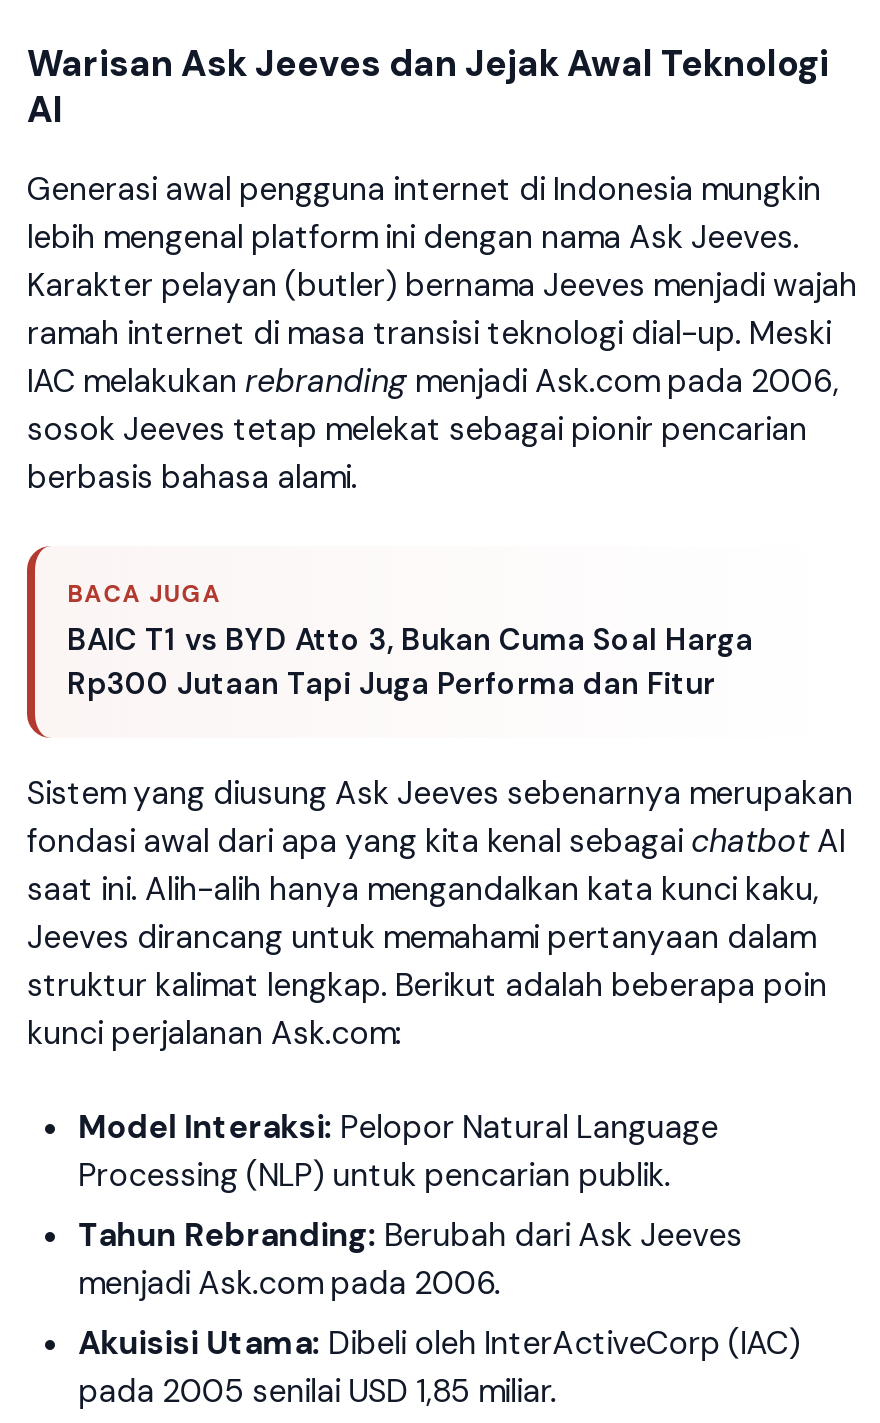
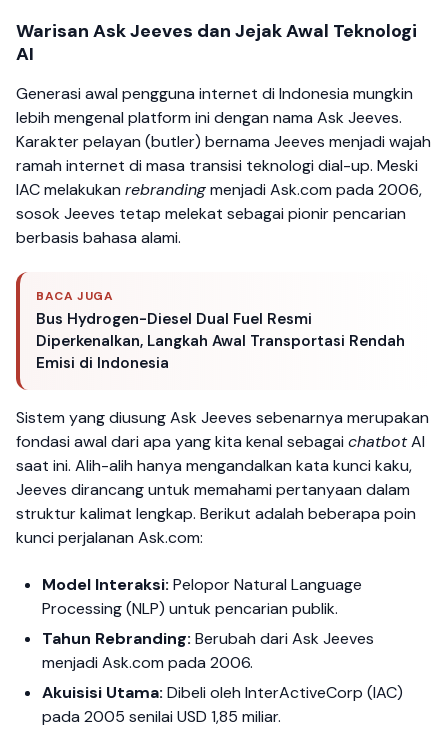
- BAIC T1 vs BYD Atto 3, Bukan Cuma Soal Harga
- Rp300 Jutaan Tapi Juga Performa dan Fitur
+ Bus Hydrogen-Diesel Dual Fuel Resmi
+ Diperkenalkan, Langkah Awal Transportasi Rendah
+ Emisi di Indonesia
